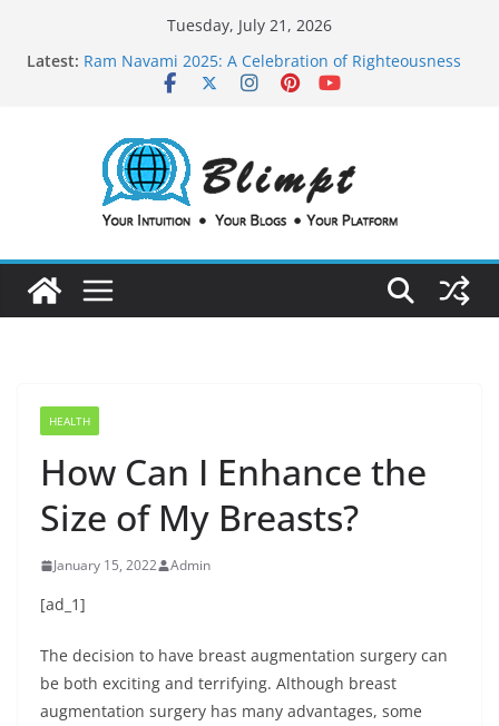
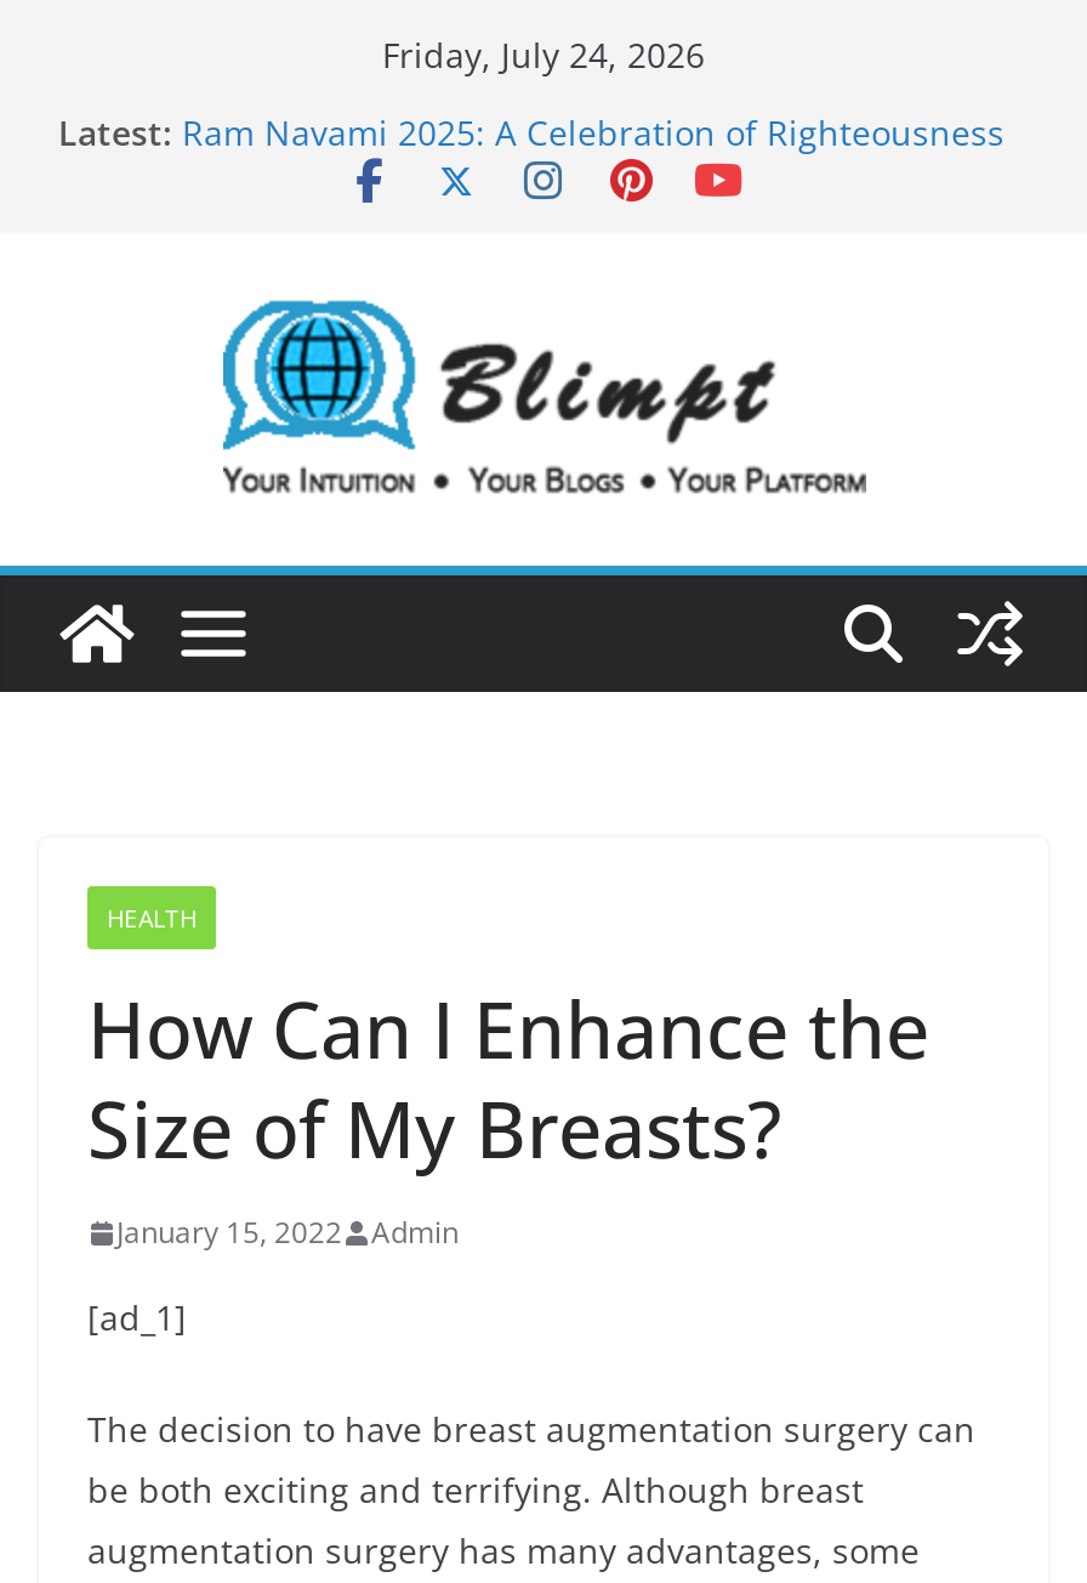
- Tuesday, July 21, 2026
+ Friday, July 24, 2026
